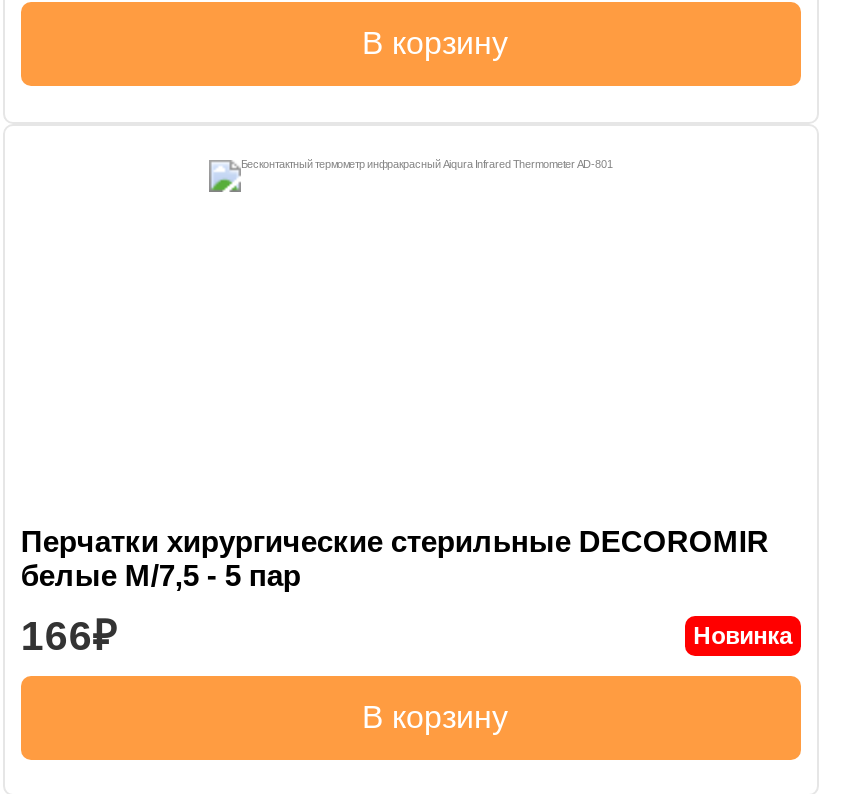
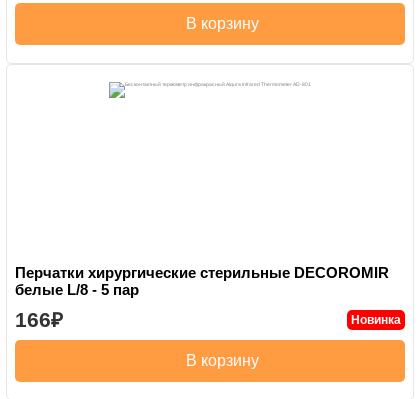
- белые M/7,5 - 5 пар
+ белые L/8 - 5 пар
